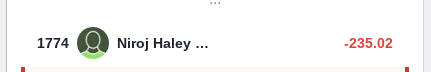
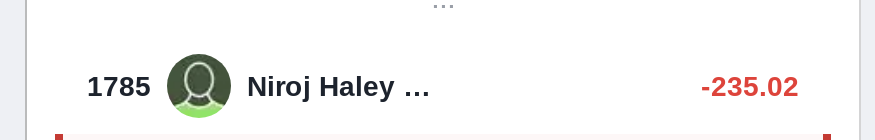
- 1774
+ 1785
